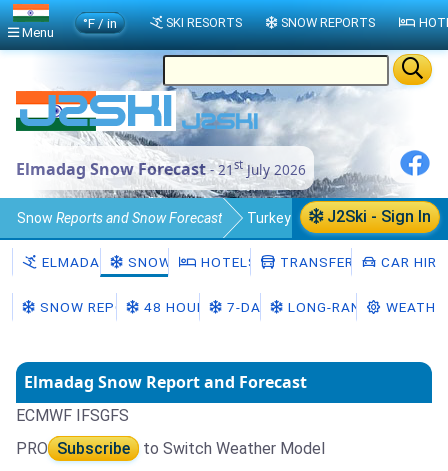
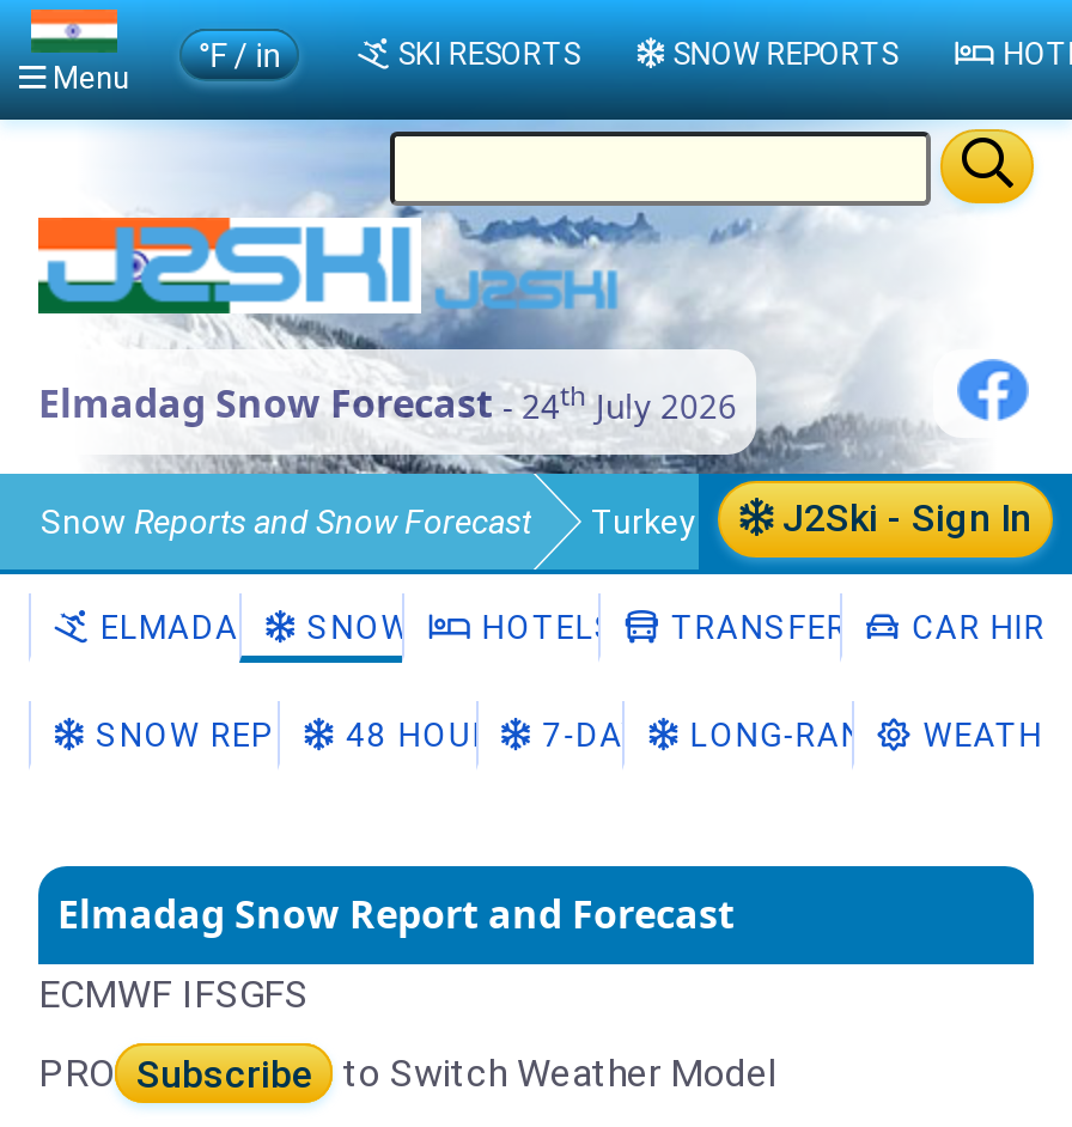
- Elmadag Snow Forecast - 21st July 2026
+ Elmadag Snow Forecast - 24th July 2026
